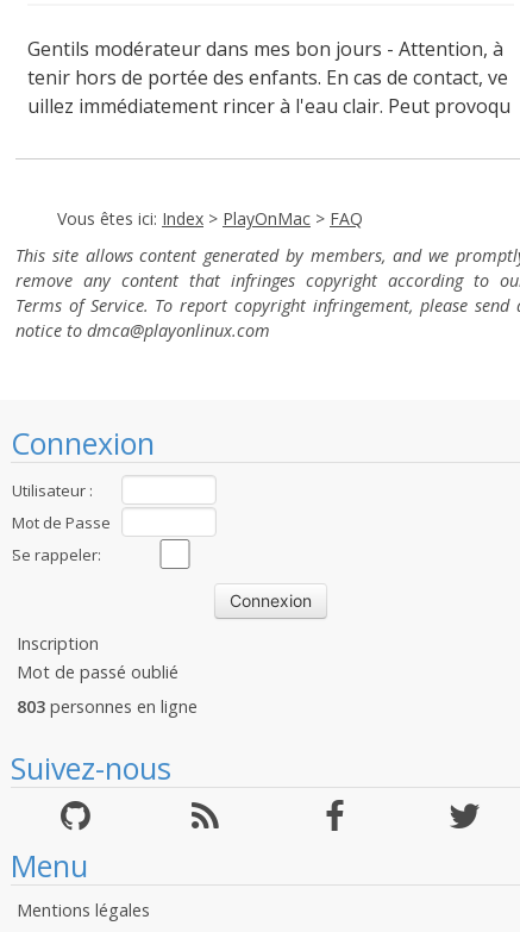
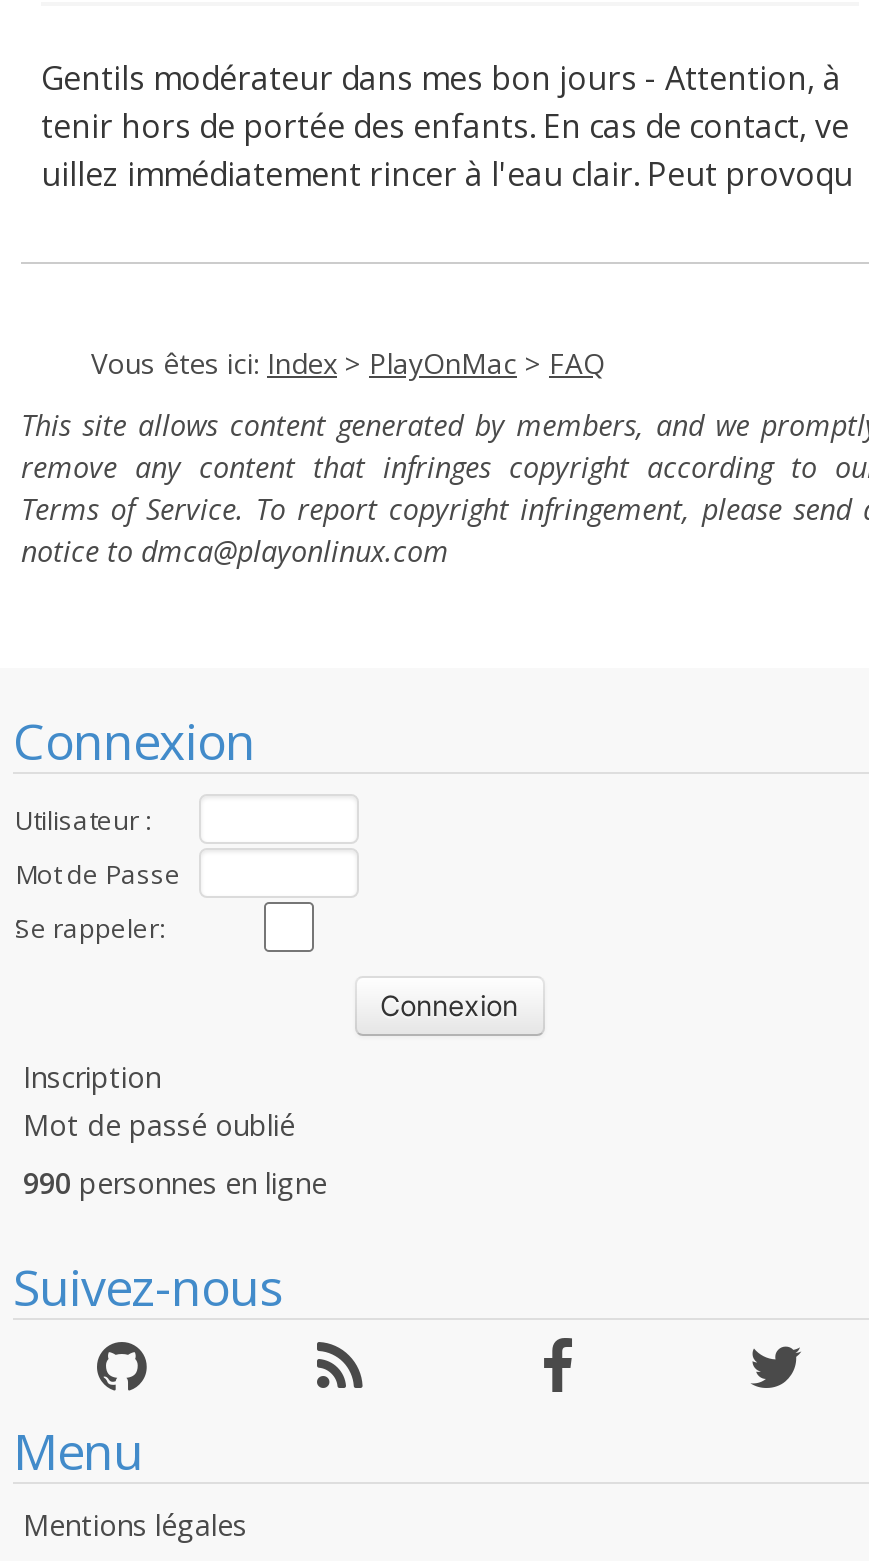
- 803 personnes en ligne
+ 990 personnes en ligne
